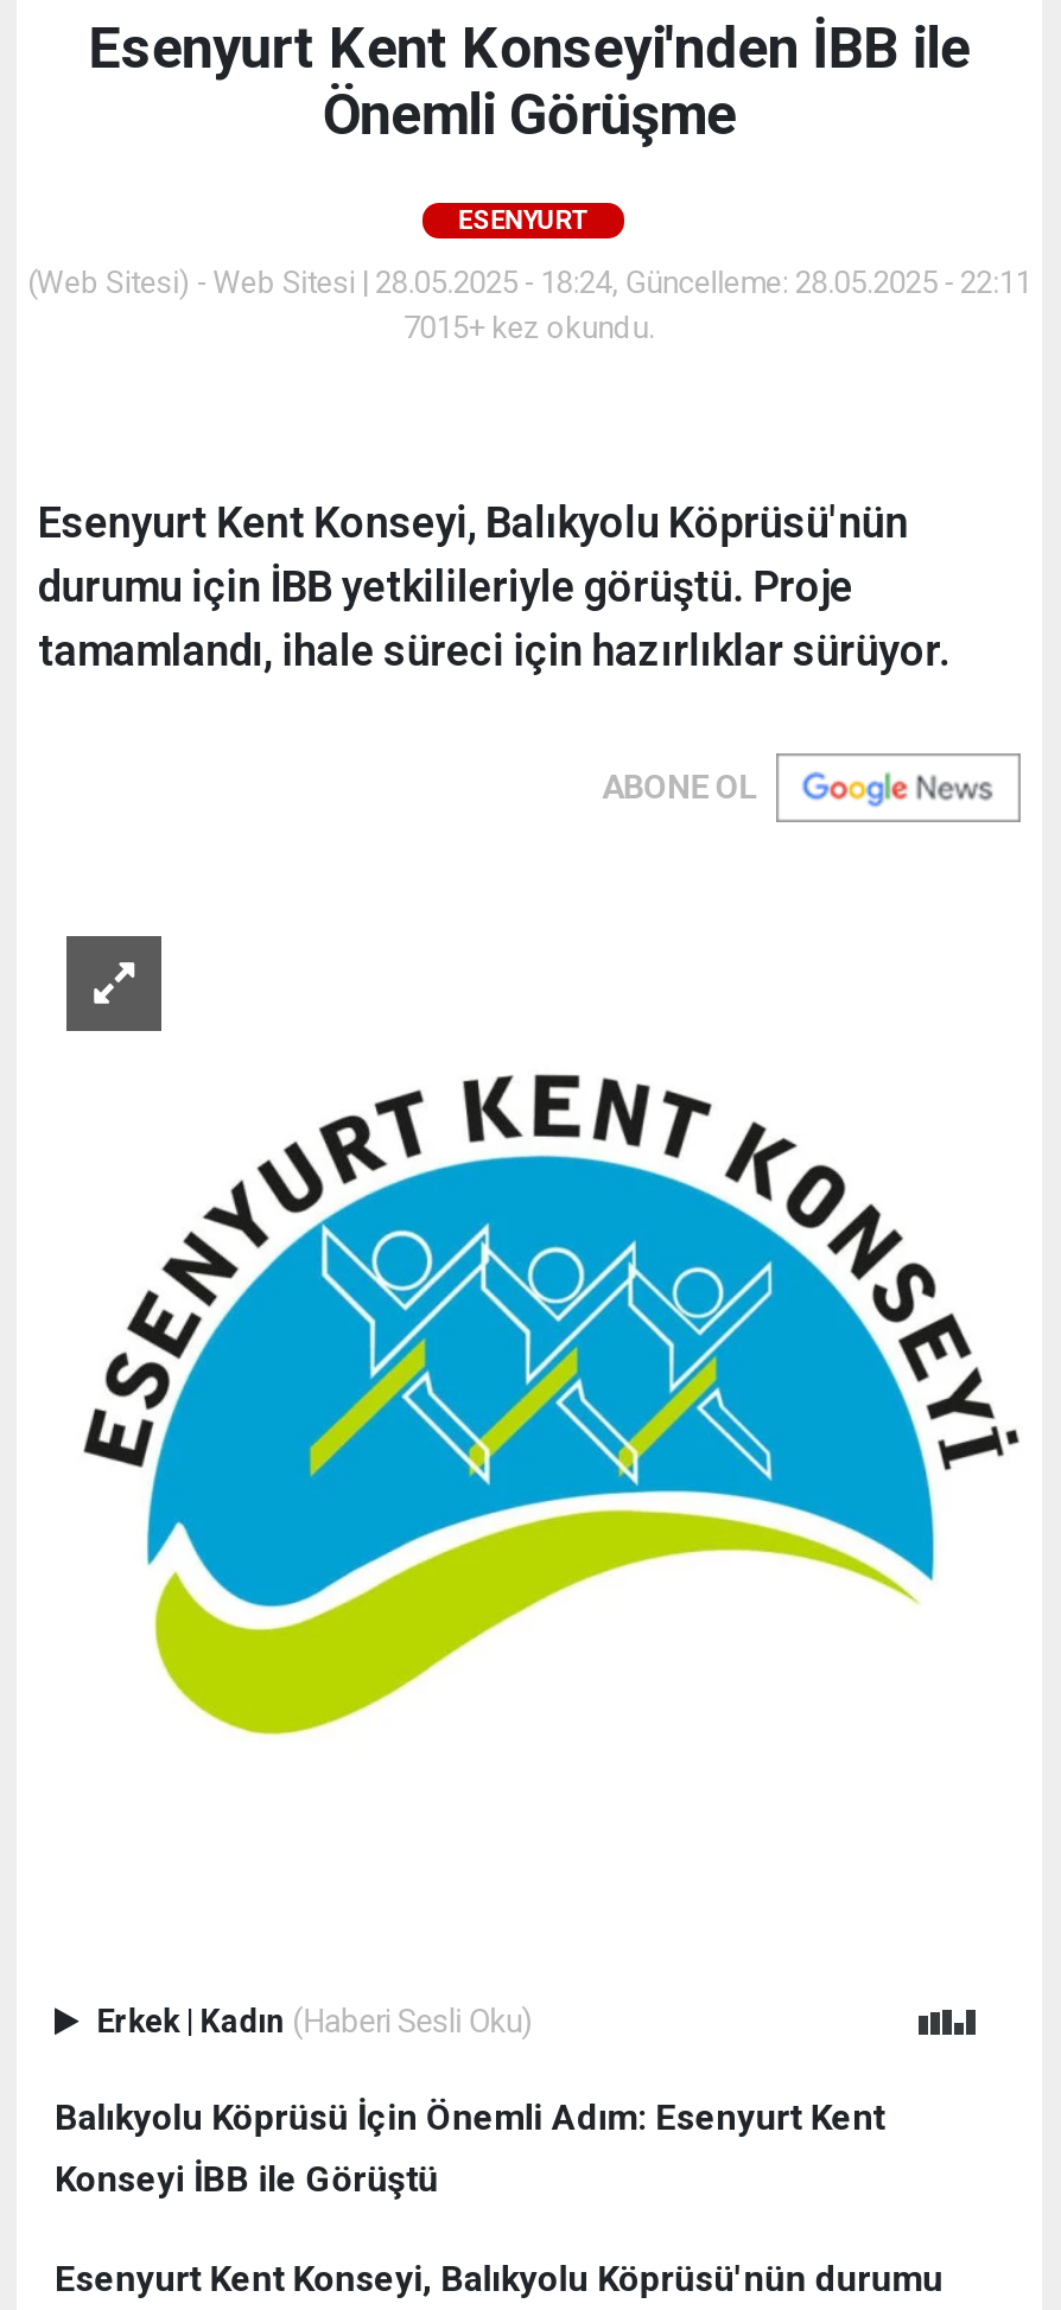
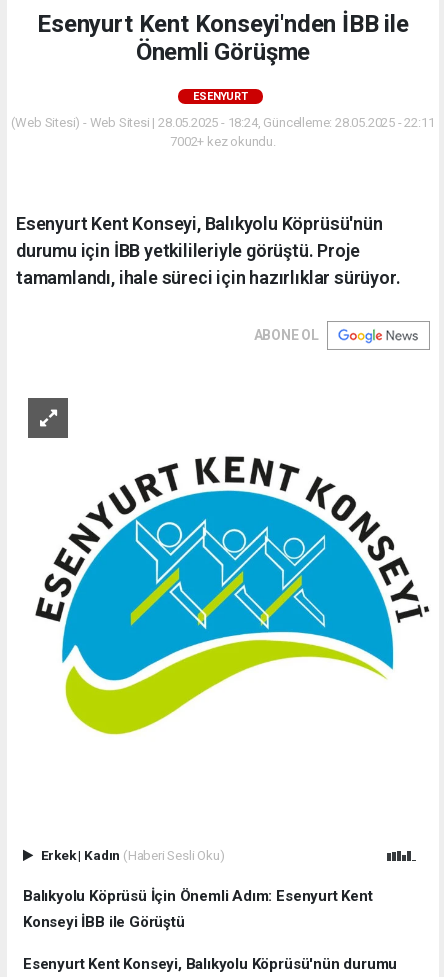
- 7015+ kez okundu.
+ 7002+ kez okundu.
